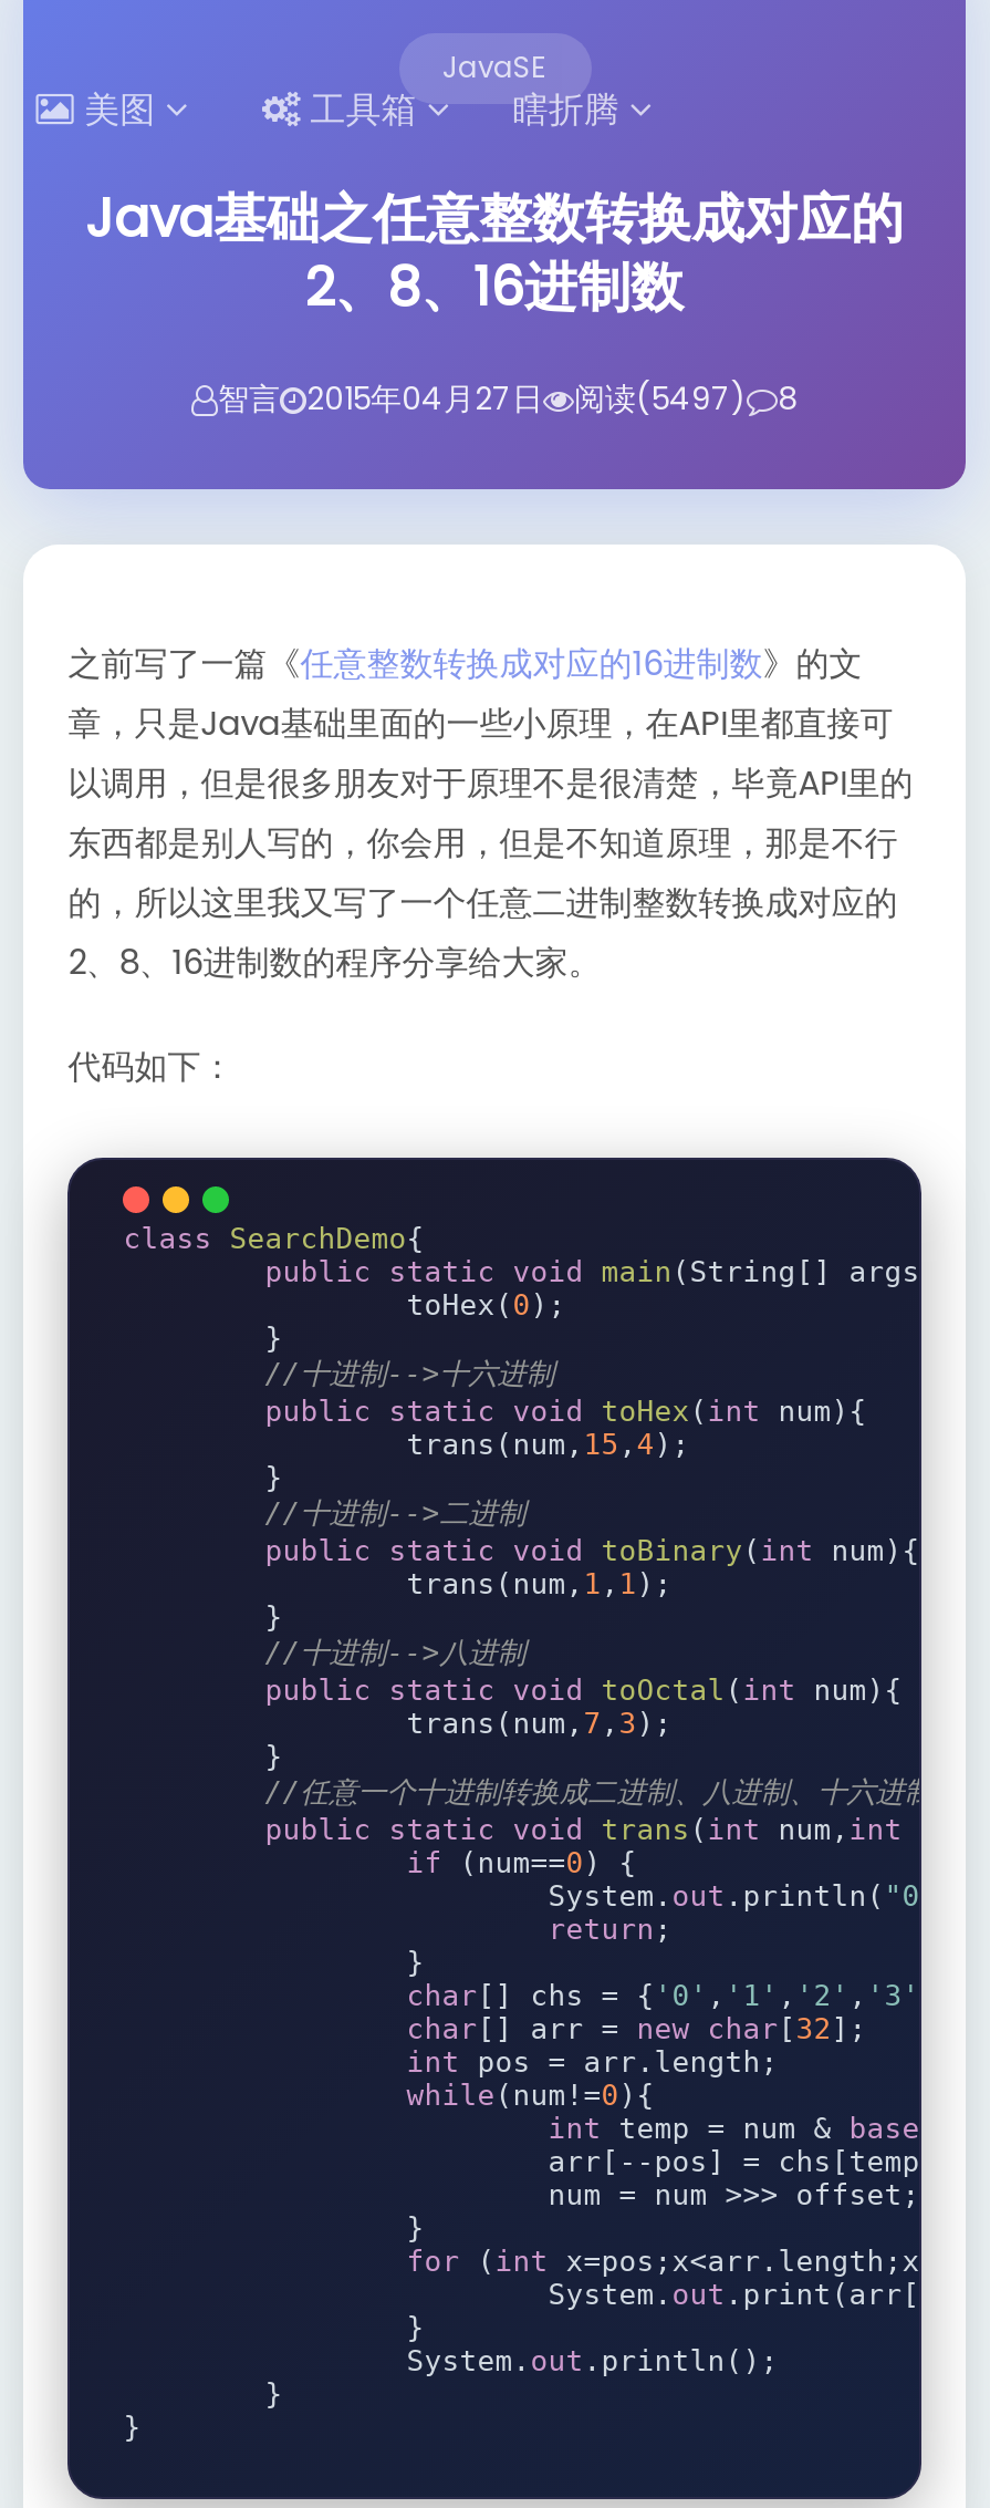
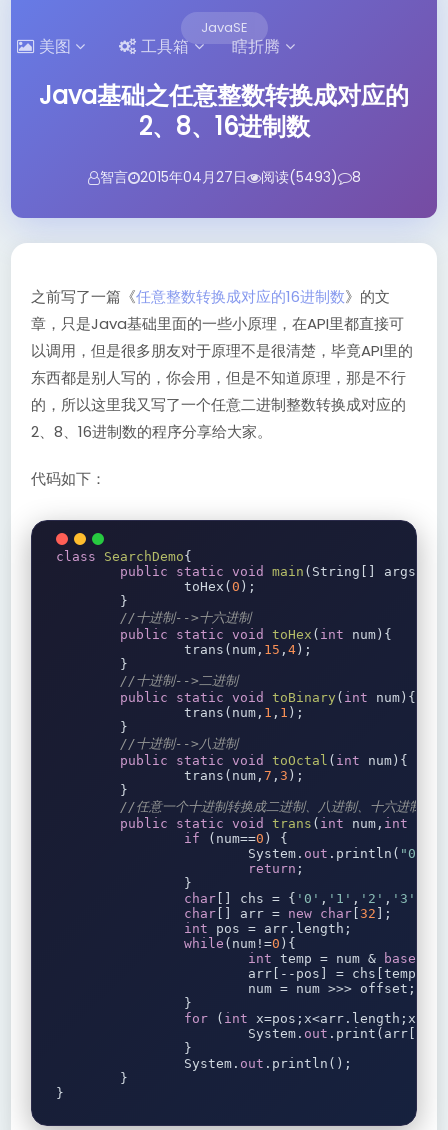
- 智言 2015年04月27日 阅读(5497) 8
+ 智言 2015年04月27日 阅读(5493) 8
